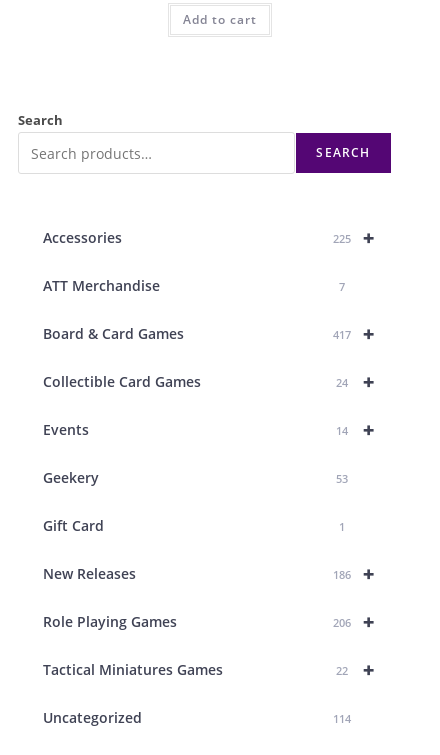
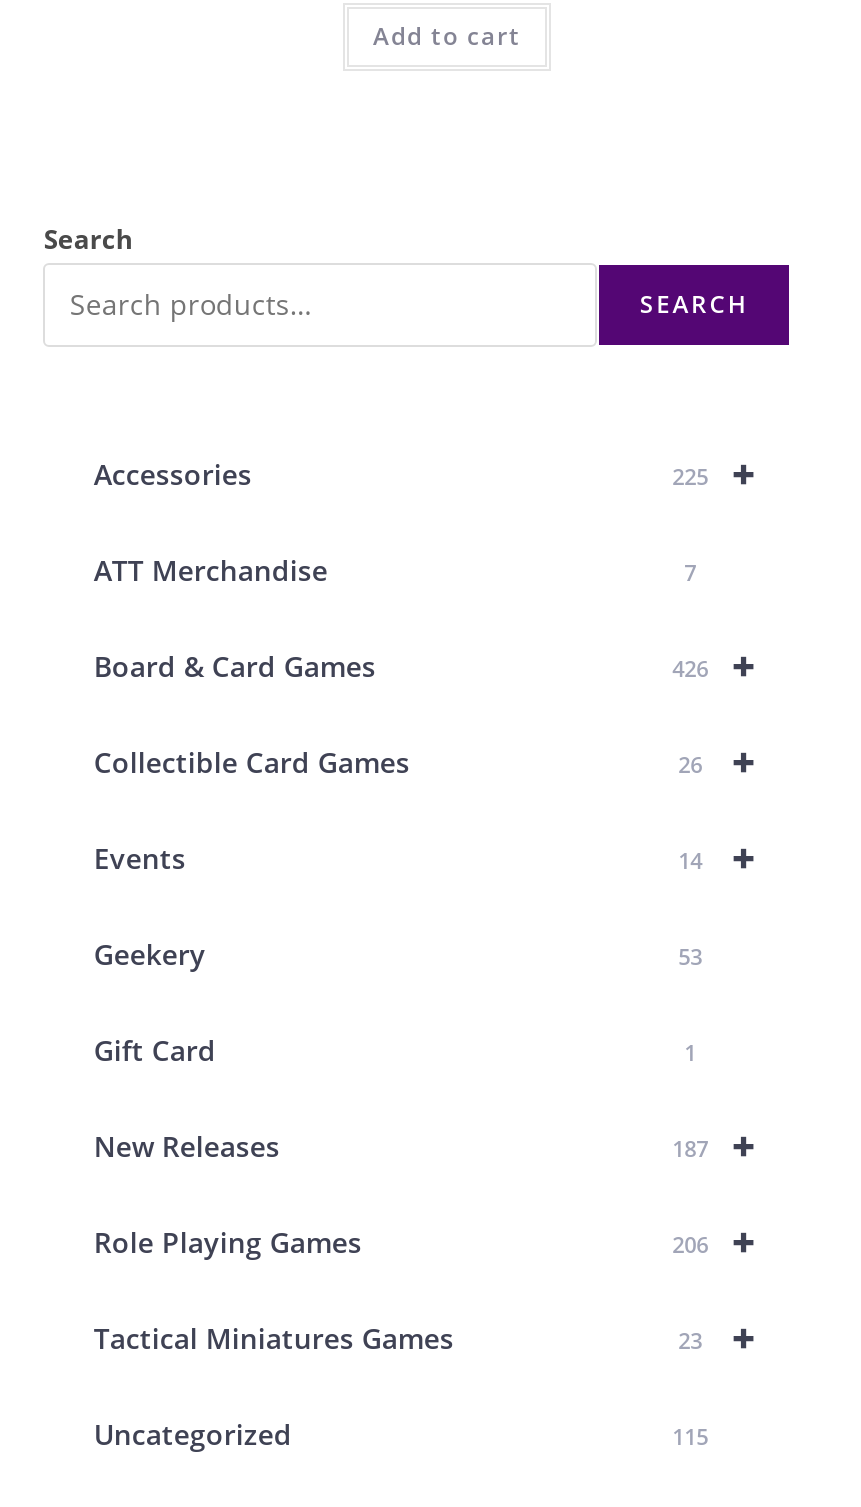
- 417
+ 426

- 24
+ 26

- 186
+ 187

- 22
+ 23

- 114
+ 115
